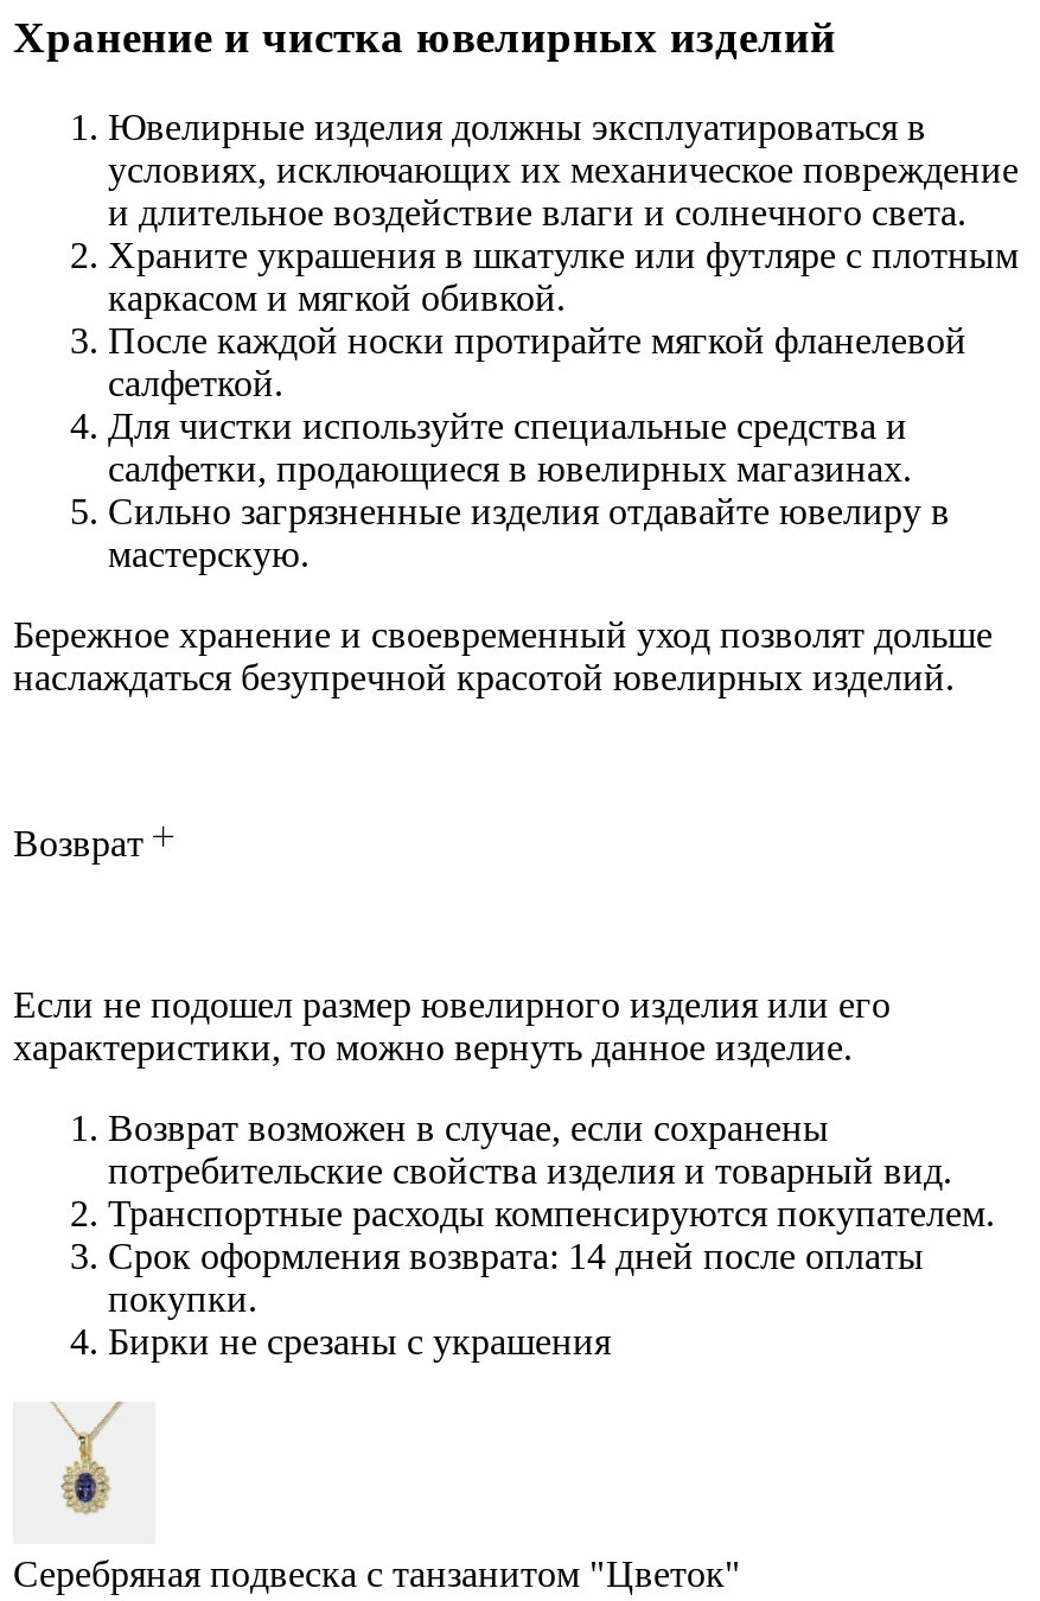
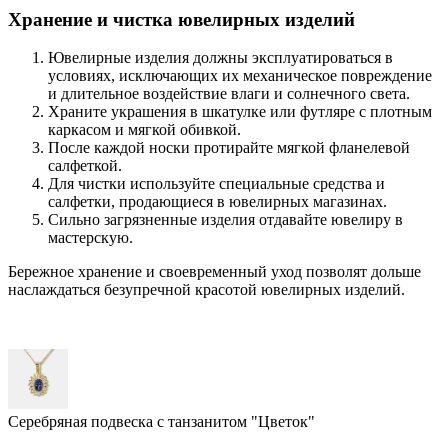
- Возврат

- Если не подошел размер ювелирного изделия или его
- характеристики, то можно вернуть данное изделие.
- Возврат возможен в случае, если сохранены
- потребительские свойства изделия и товарный вид.
- Транспортные расходы компенсируются покупателем.
- Срок оформления возврата: 14 дней после оплаты
- покупки.
- Бирки не срезаны с украшения
